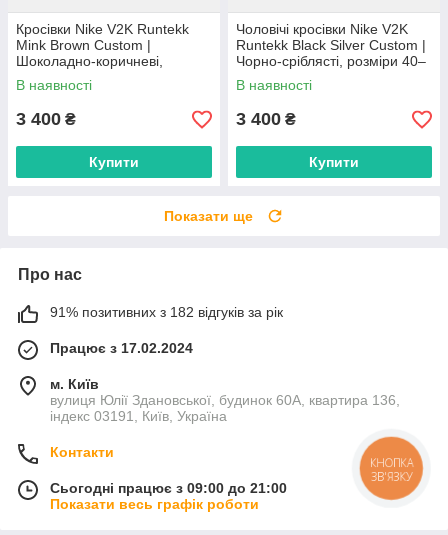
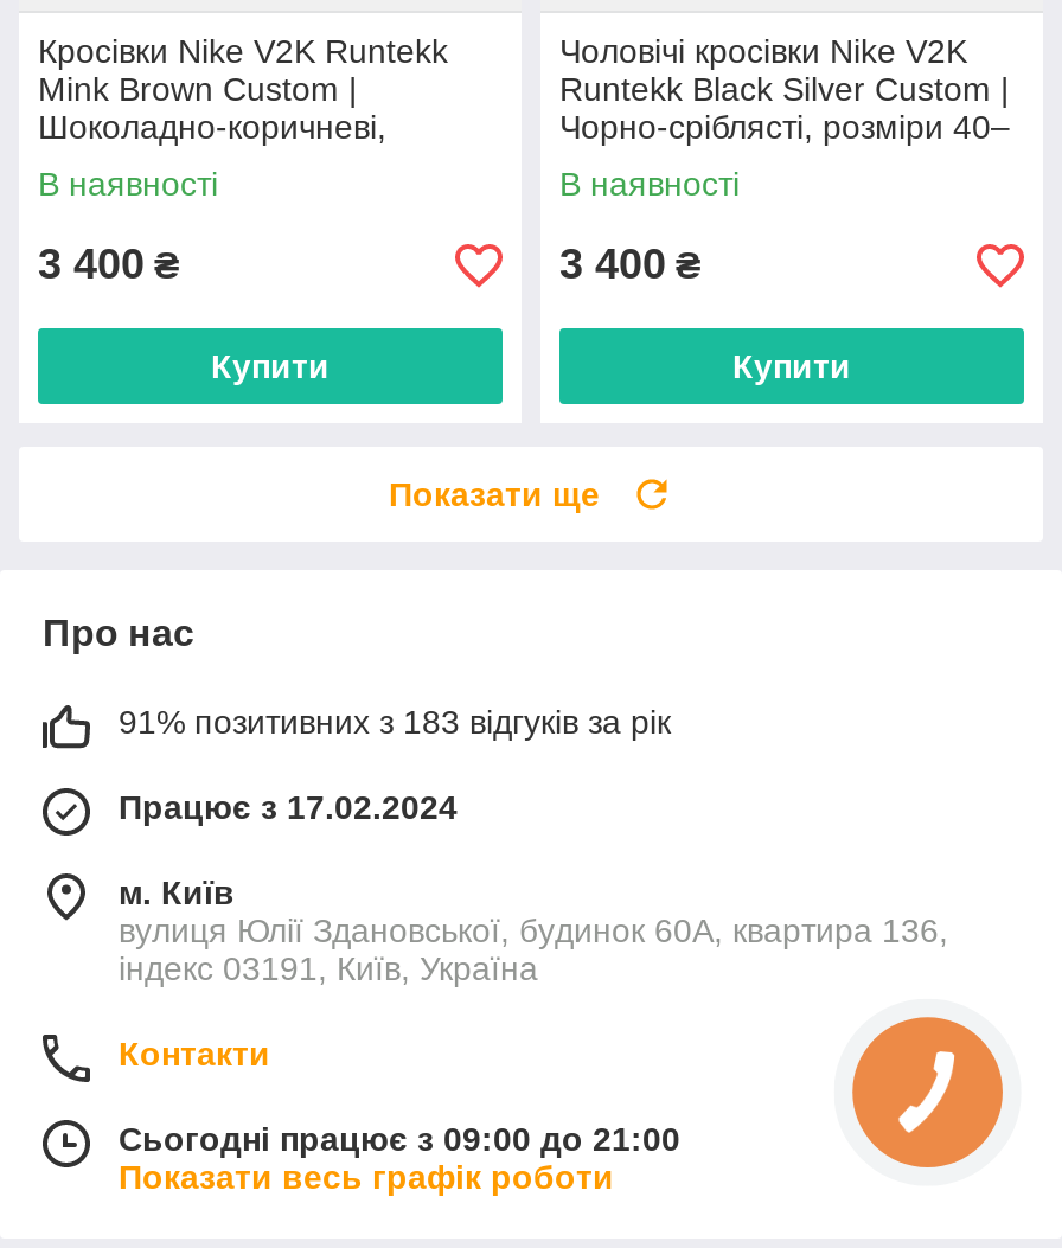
- 91% позитивних з 182 відгуків за рік
+ 91% позитивних з 183 відгуків за рік

- КНОПКА
- ЗВ'ЯЗКУ
